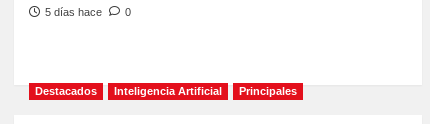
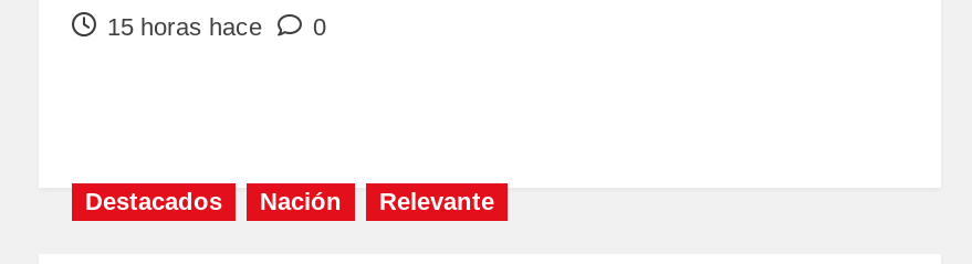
- 5 días hace 0
+ 15 horas hace 0

- Inteligencia Artificial
- Principales
+ Nación
+ Relevante
